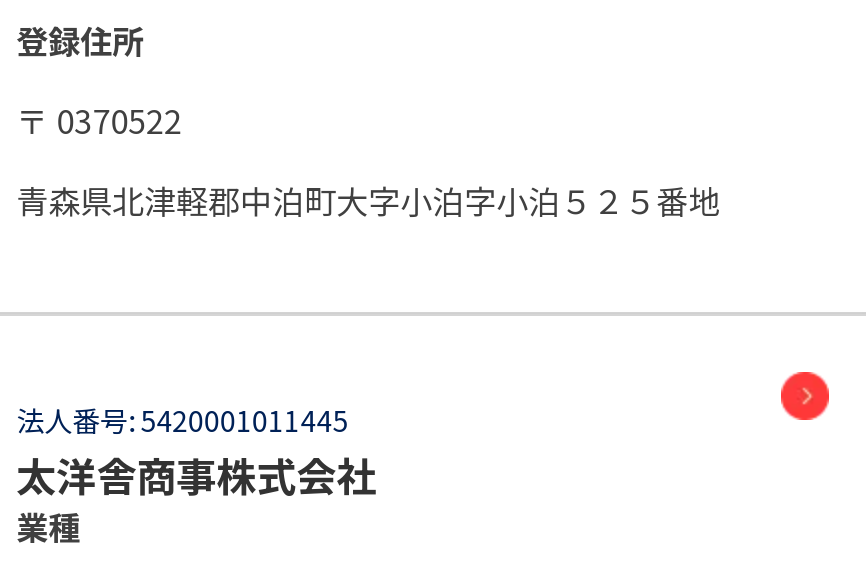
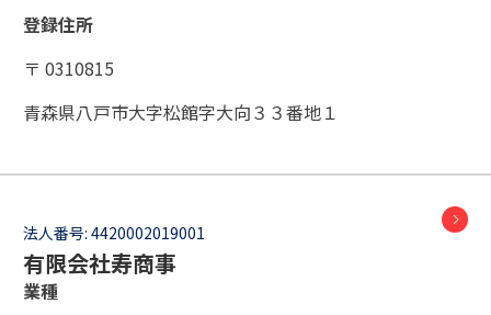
- 〒 0370522
+ 〒 0310815

- 青森県北津軽郡中泊町大字小泊字小泊５２５番地
+ 青森県八戸市大字松館字大向３３番地１

- 法人番号: 5420001011445
- 太洋舎商事株式会社
+ 法人番号: 4420002019001
+ 有限会社寿商事
